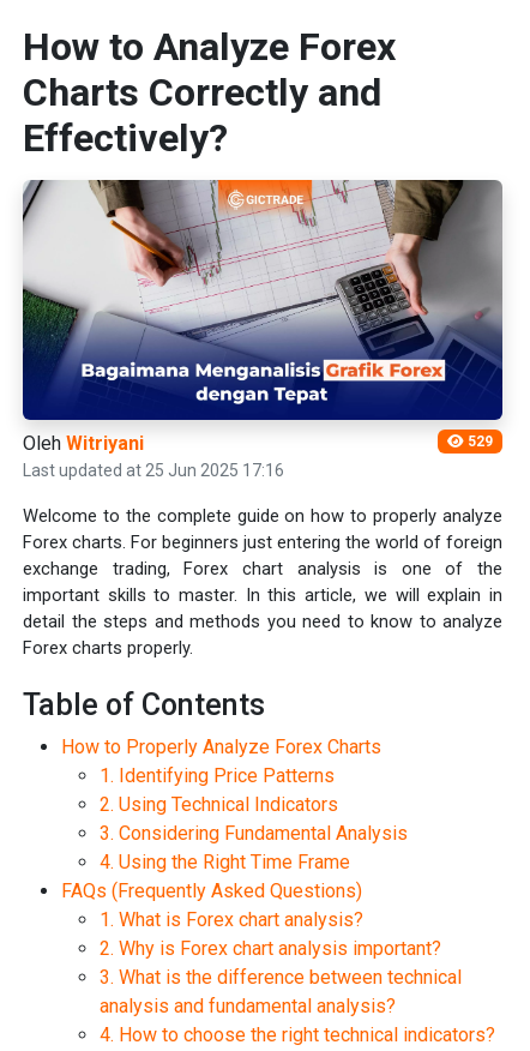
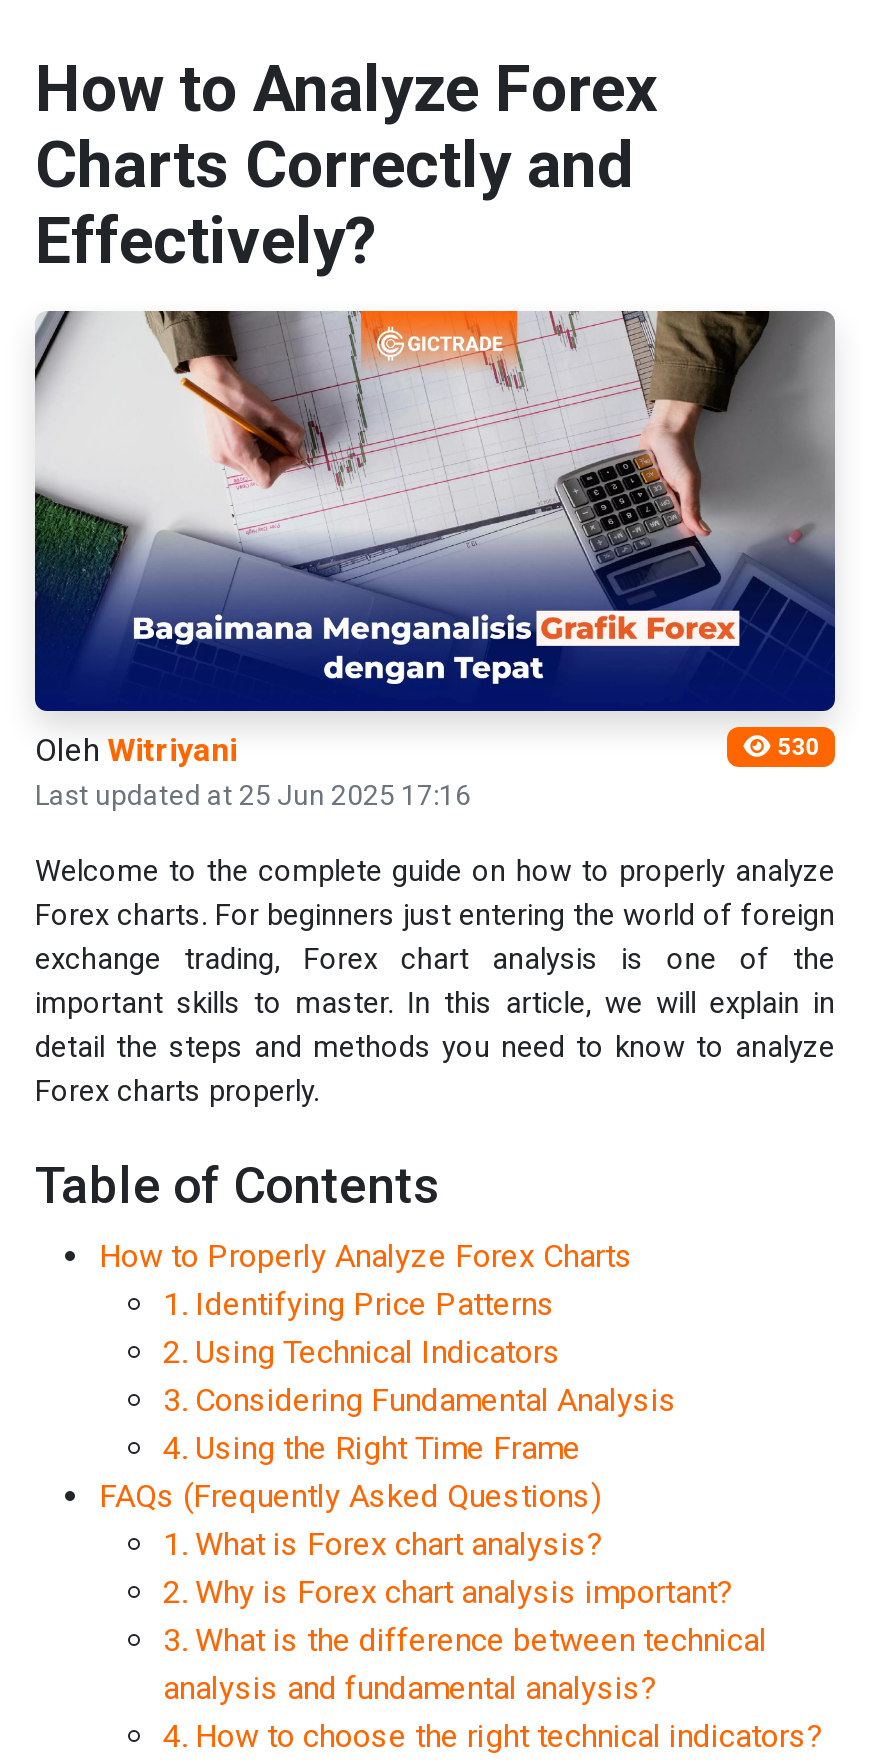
- 529
+ 530
